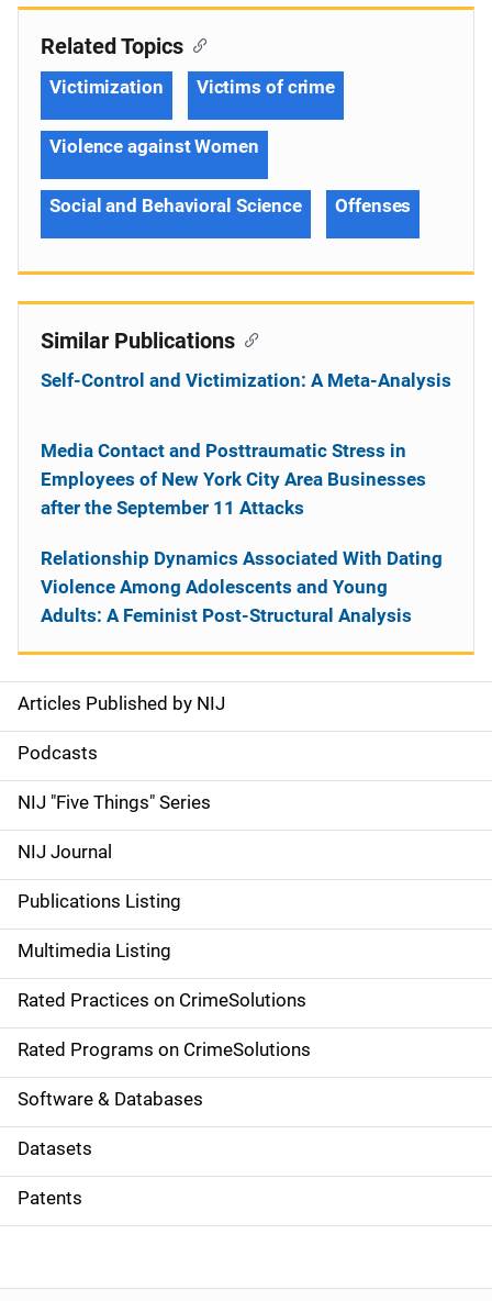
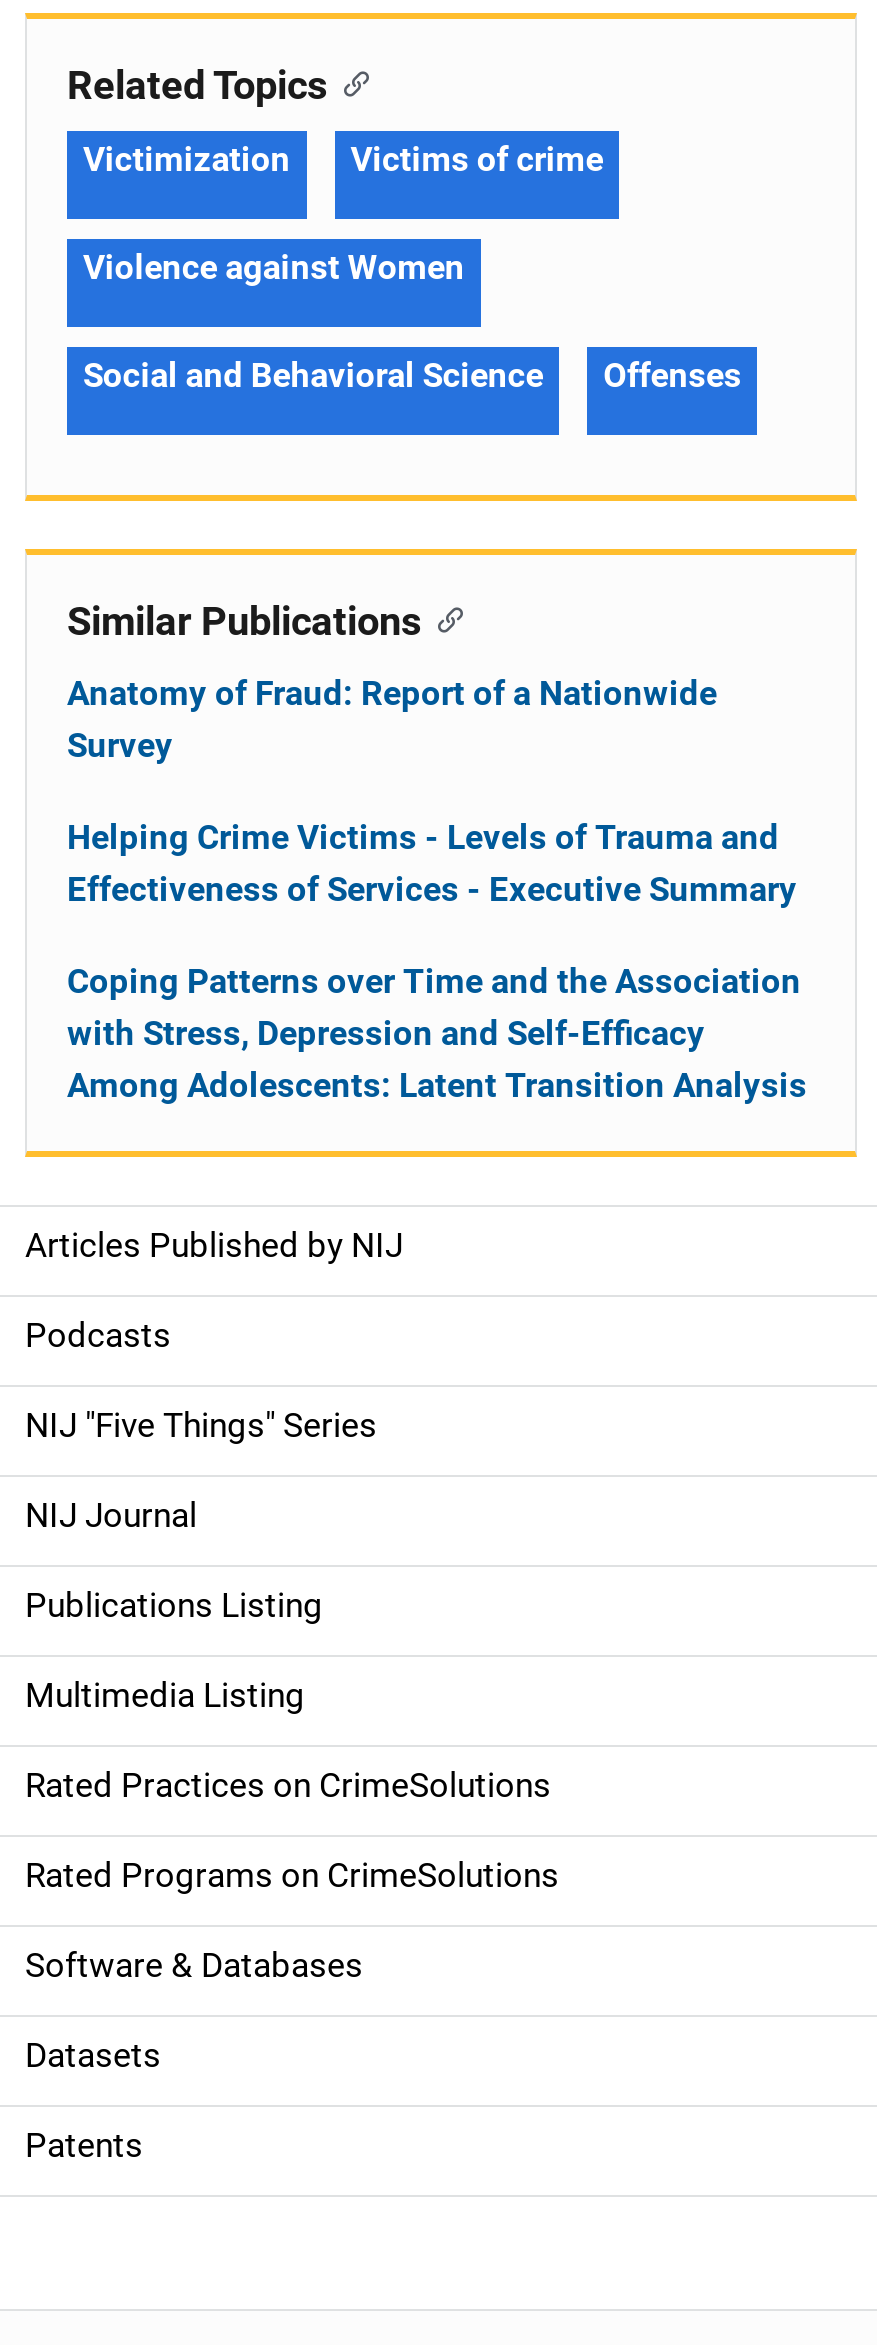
- Self-Control and Victimization: A Meta-Analysis
+ Anatomy of Fraud: Report of a Nationwide
+ Survey

- Media Contact and Posttraumatic Stress in
- Employees of New York City Area Businesses
- after the September 11 Attacks
+ Helping Crime Victims - Levels of Trauma and
+ Effectiveness of Services - Executive Summary

- Relationship Dynamics Associated With Dating
- Violence Among Adolescents and Young
- Adults: A Feminist Post-Structural Analysis
+ Coping Patterns over Time and the Association
+ with Stress, Depression and Self-Efficacy
+ Among Adolescents: Latent Transition Analysis
